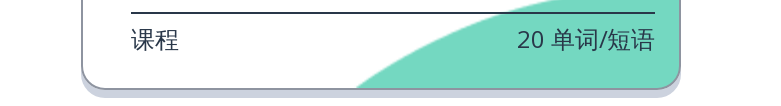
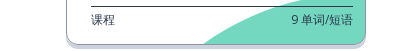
- 20 单词/短语
+ 9 单词/短语
